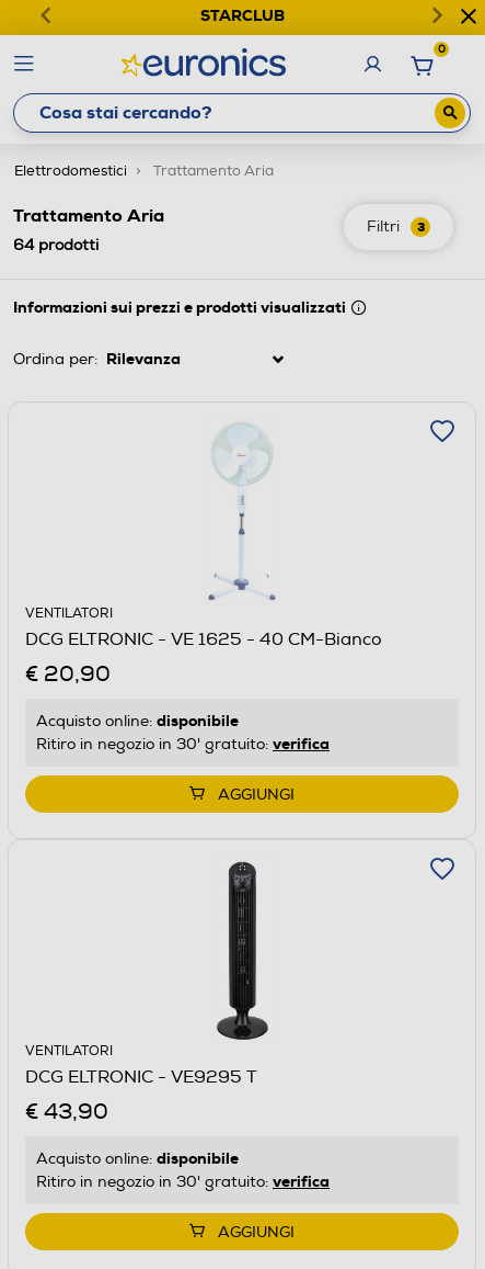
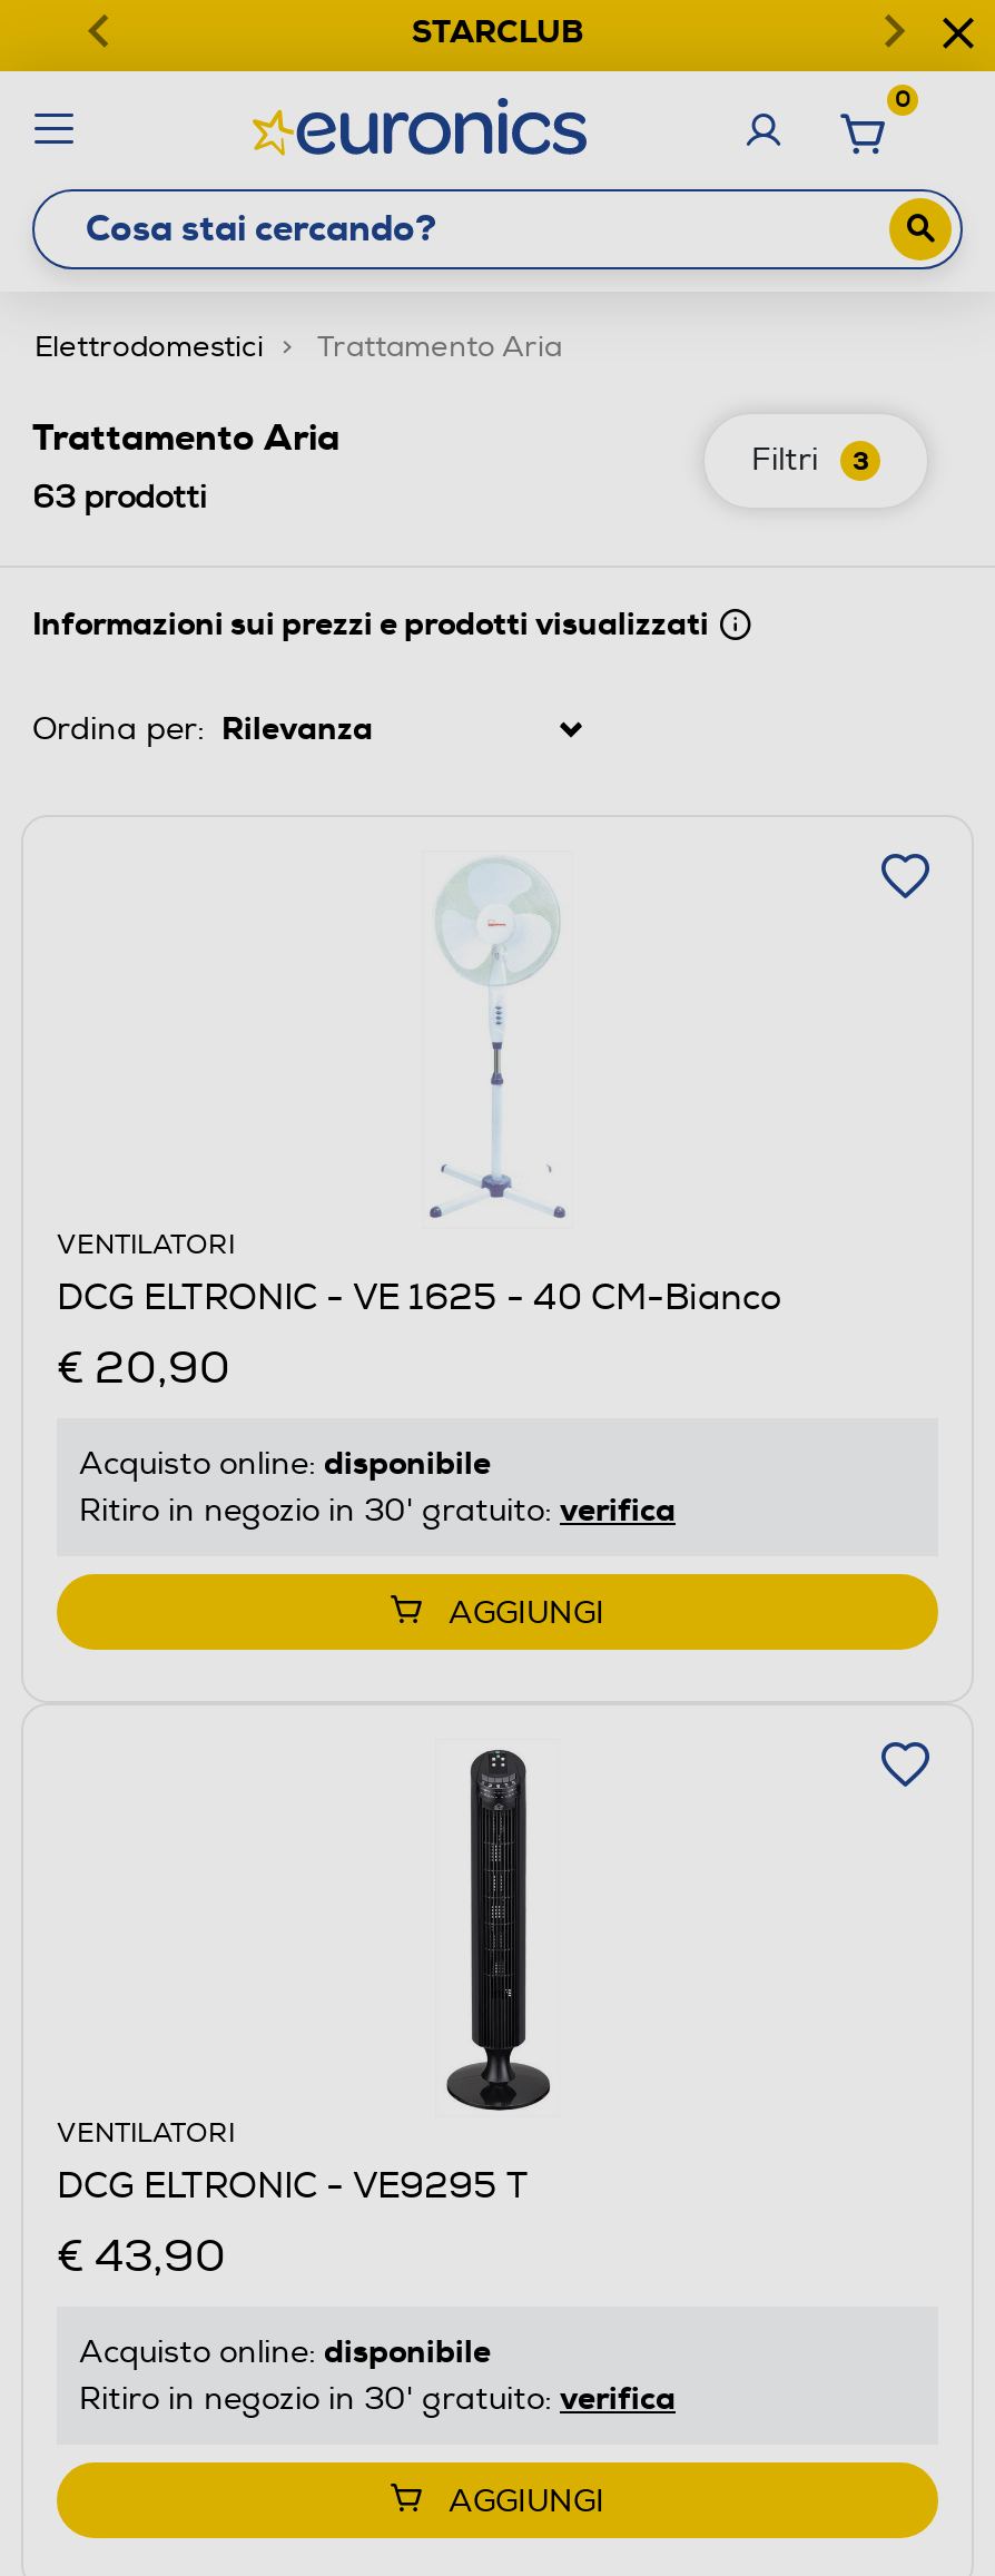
- 64 prodotti
+ 63 prodotti
